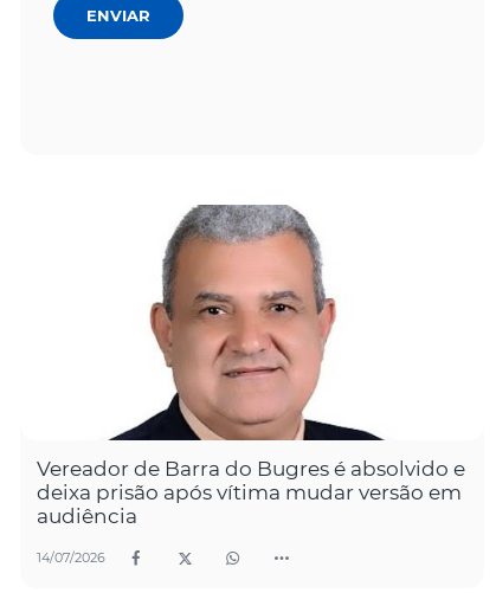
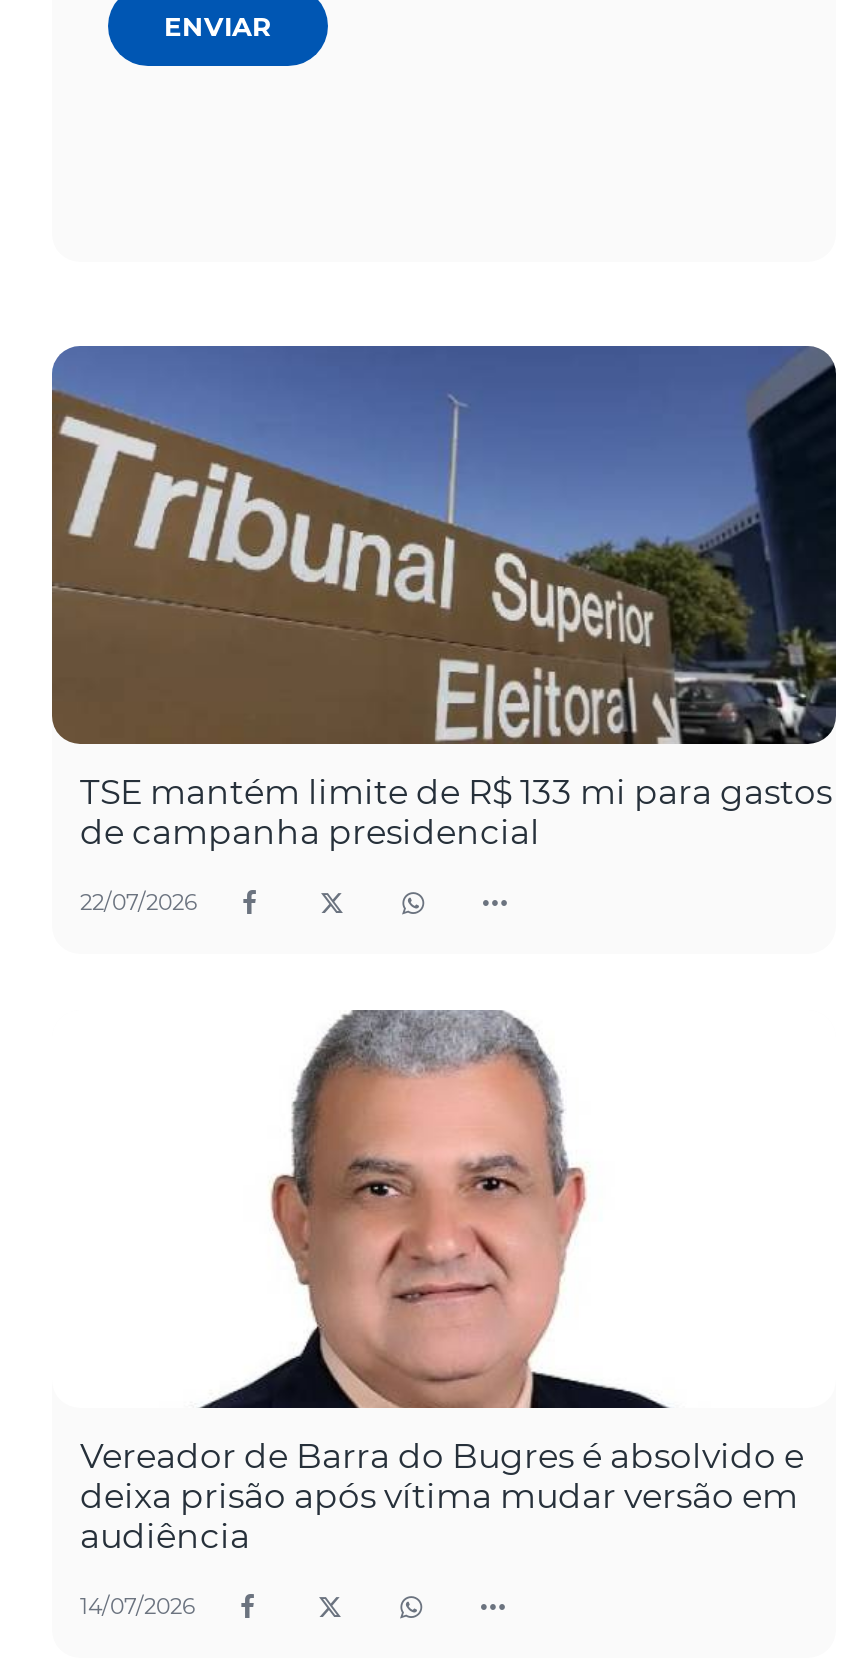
+ [image]
+ TSE mantém limite de R$ 133 mi para gastos
+ de campanha presidencial
+ 22/07/2026
